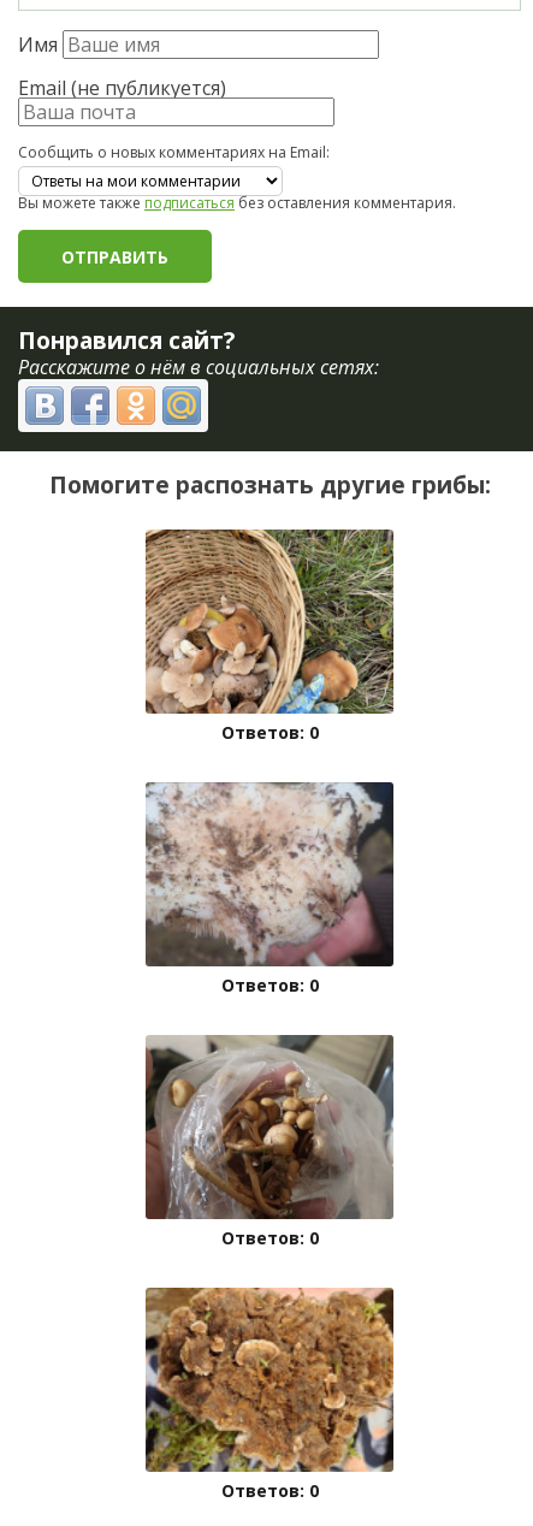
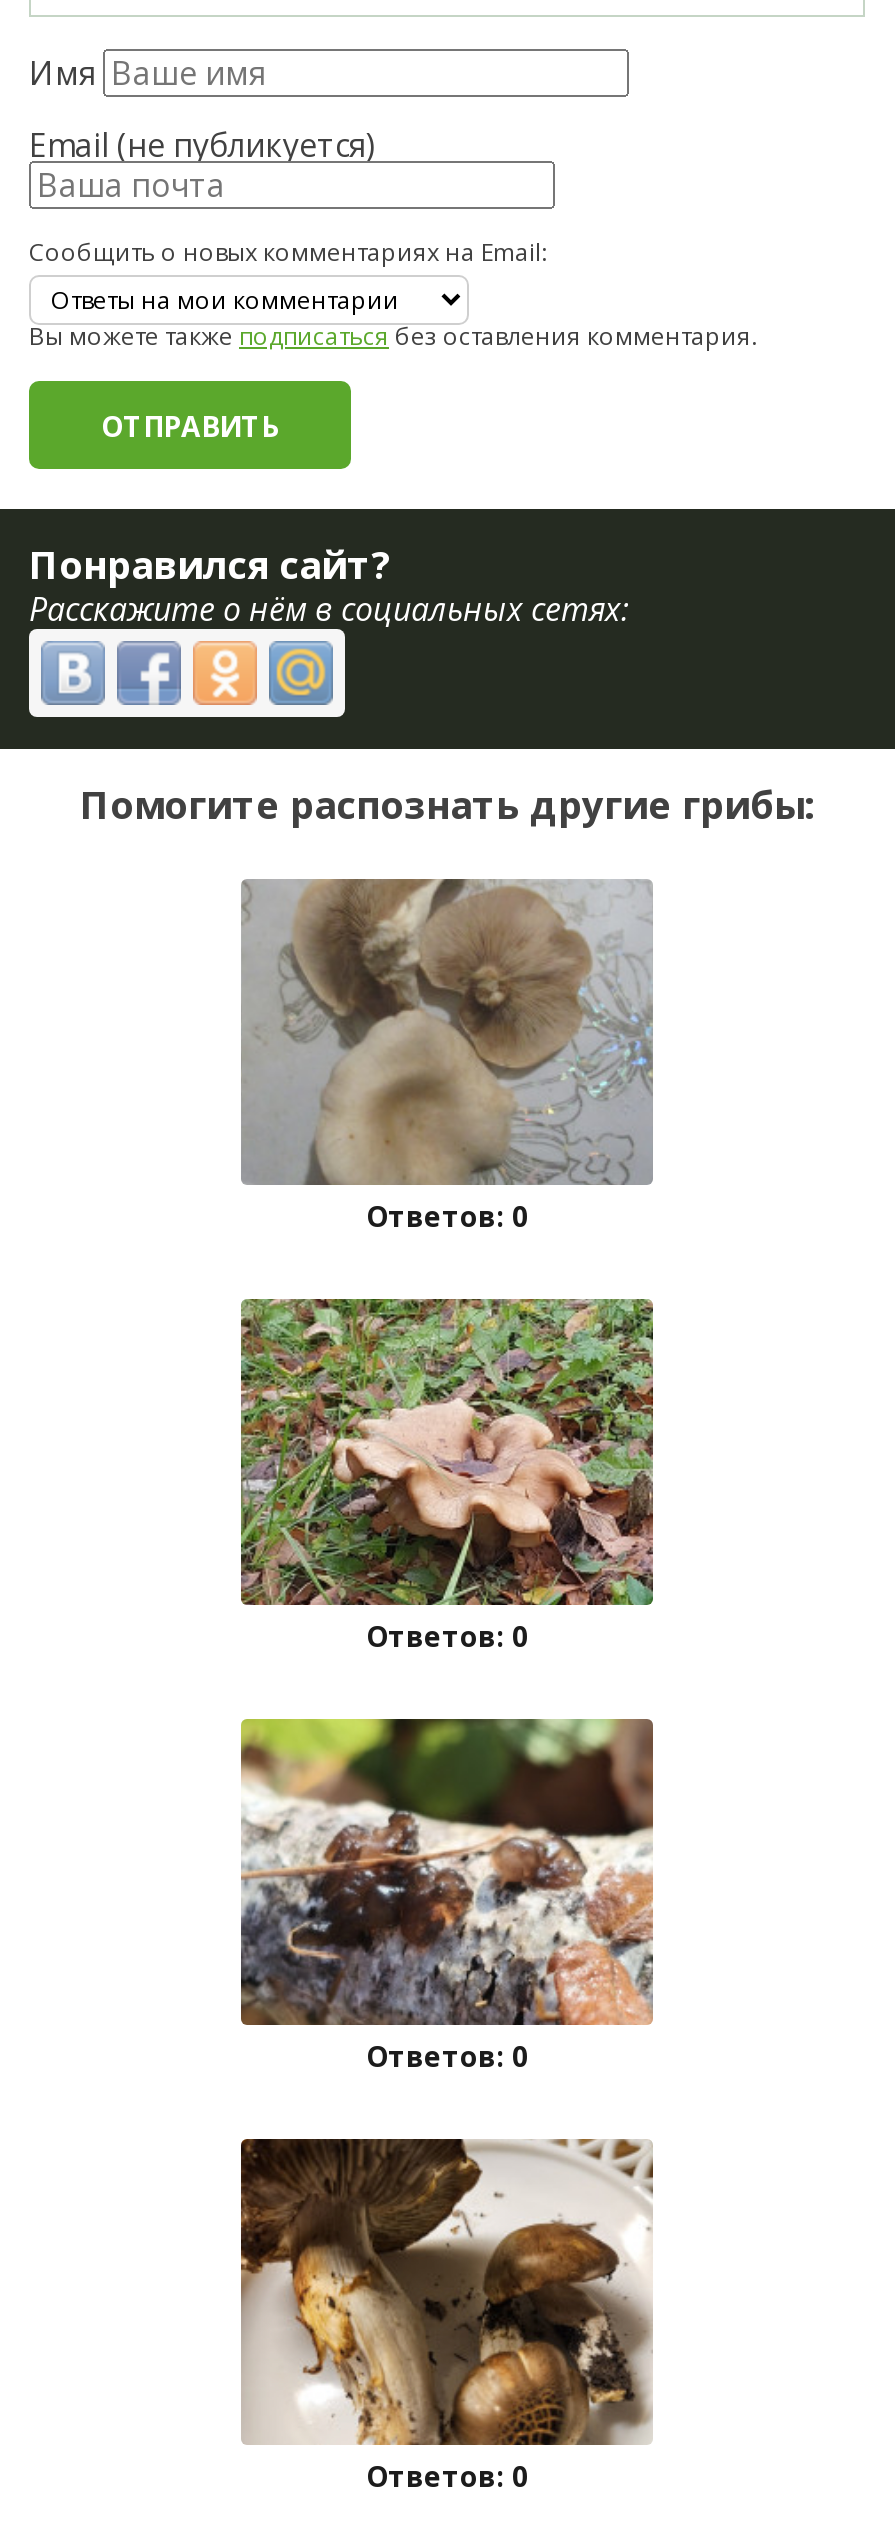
- [image]
+ [image]

- [image]
+ [image]

- [image]
+ [image]

- [image]
+ [image]
